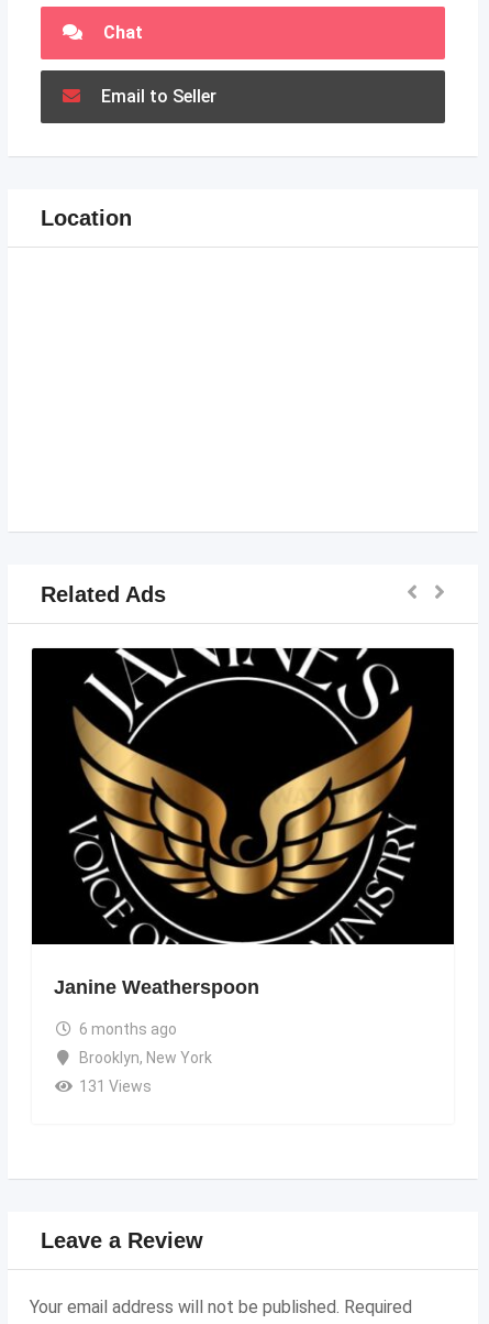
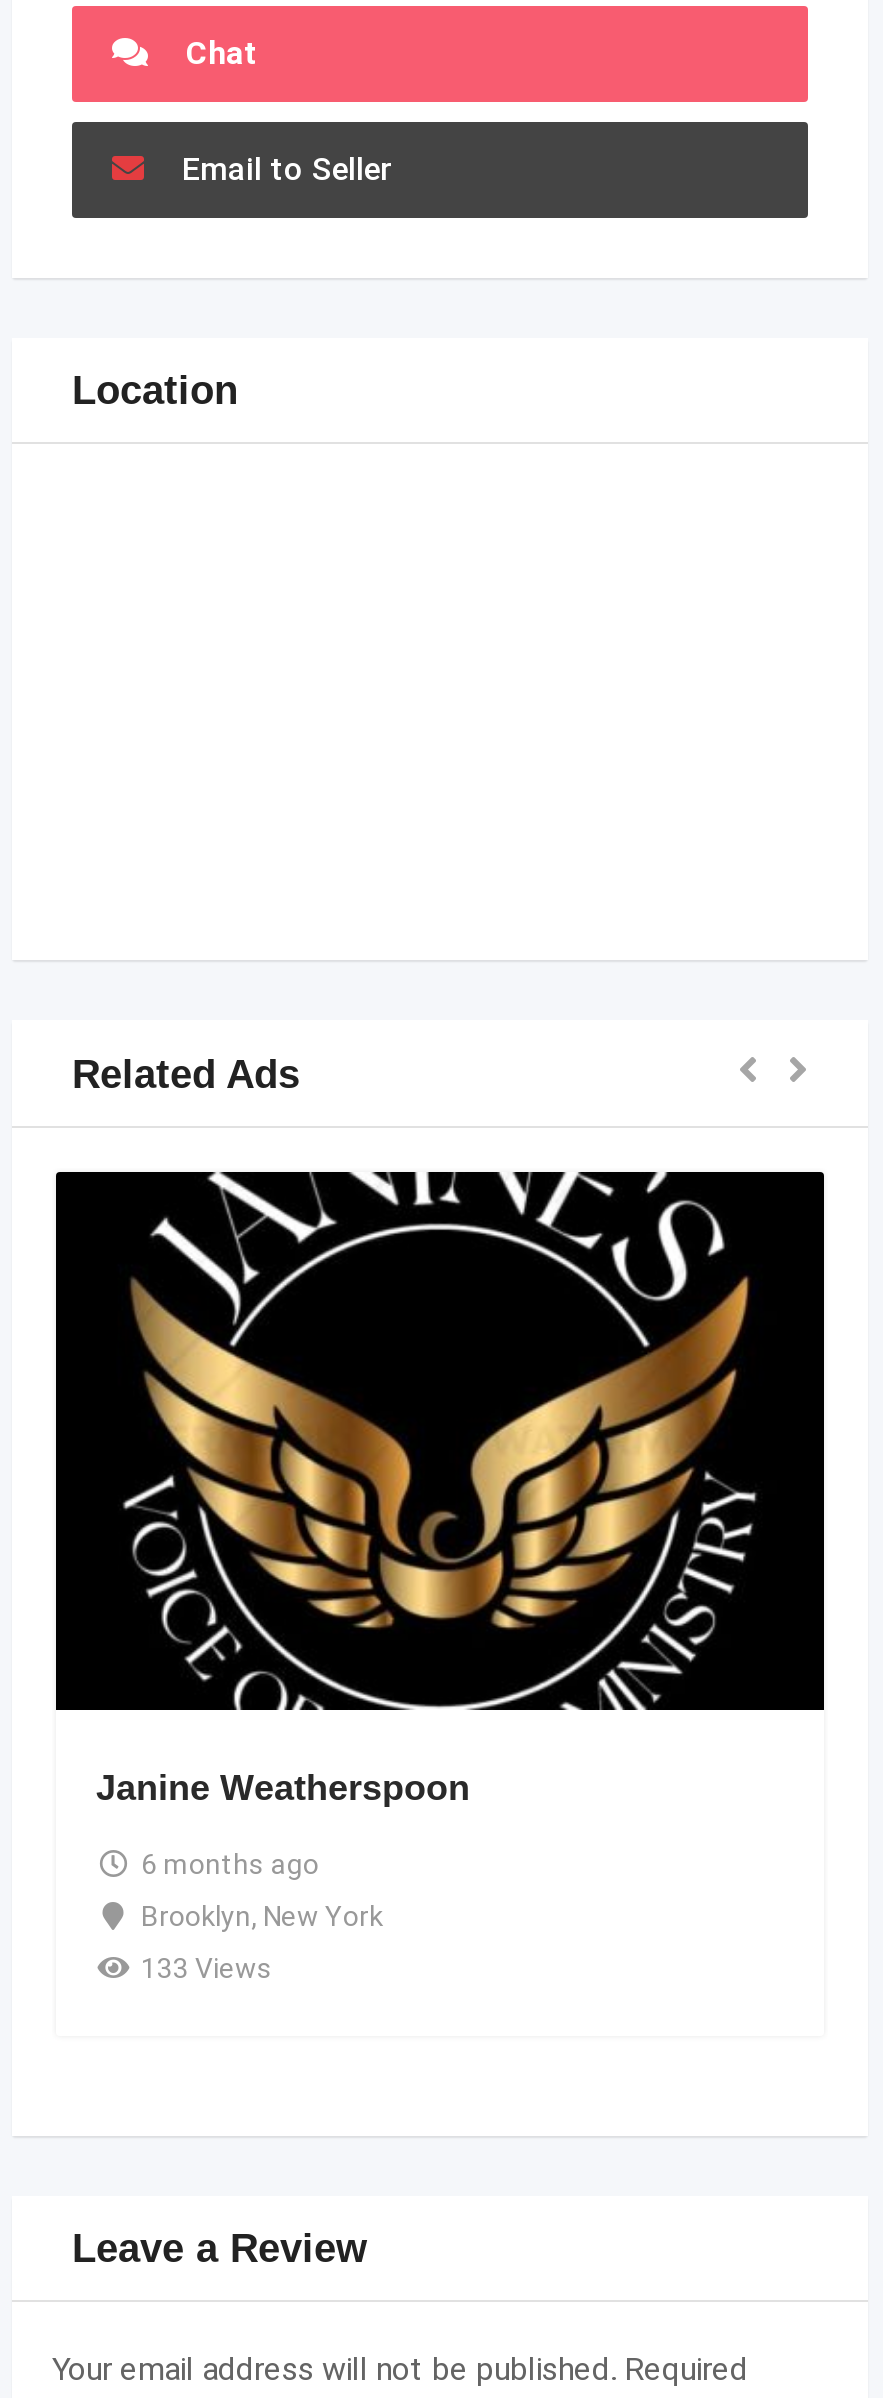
- 131 Views
+ 133 Views
